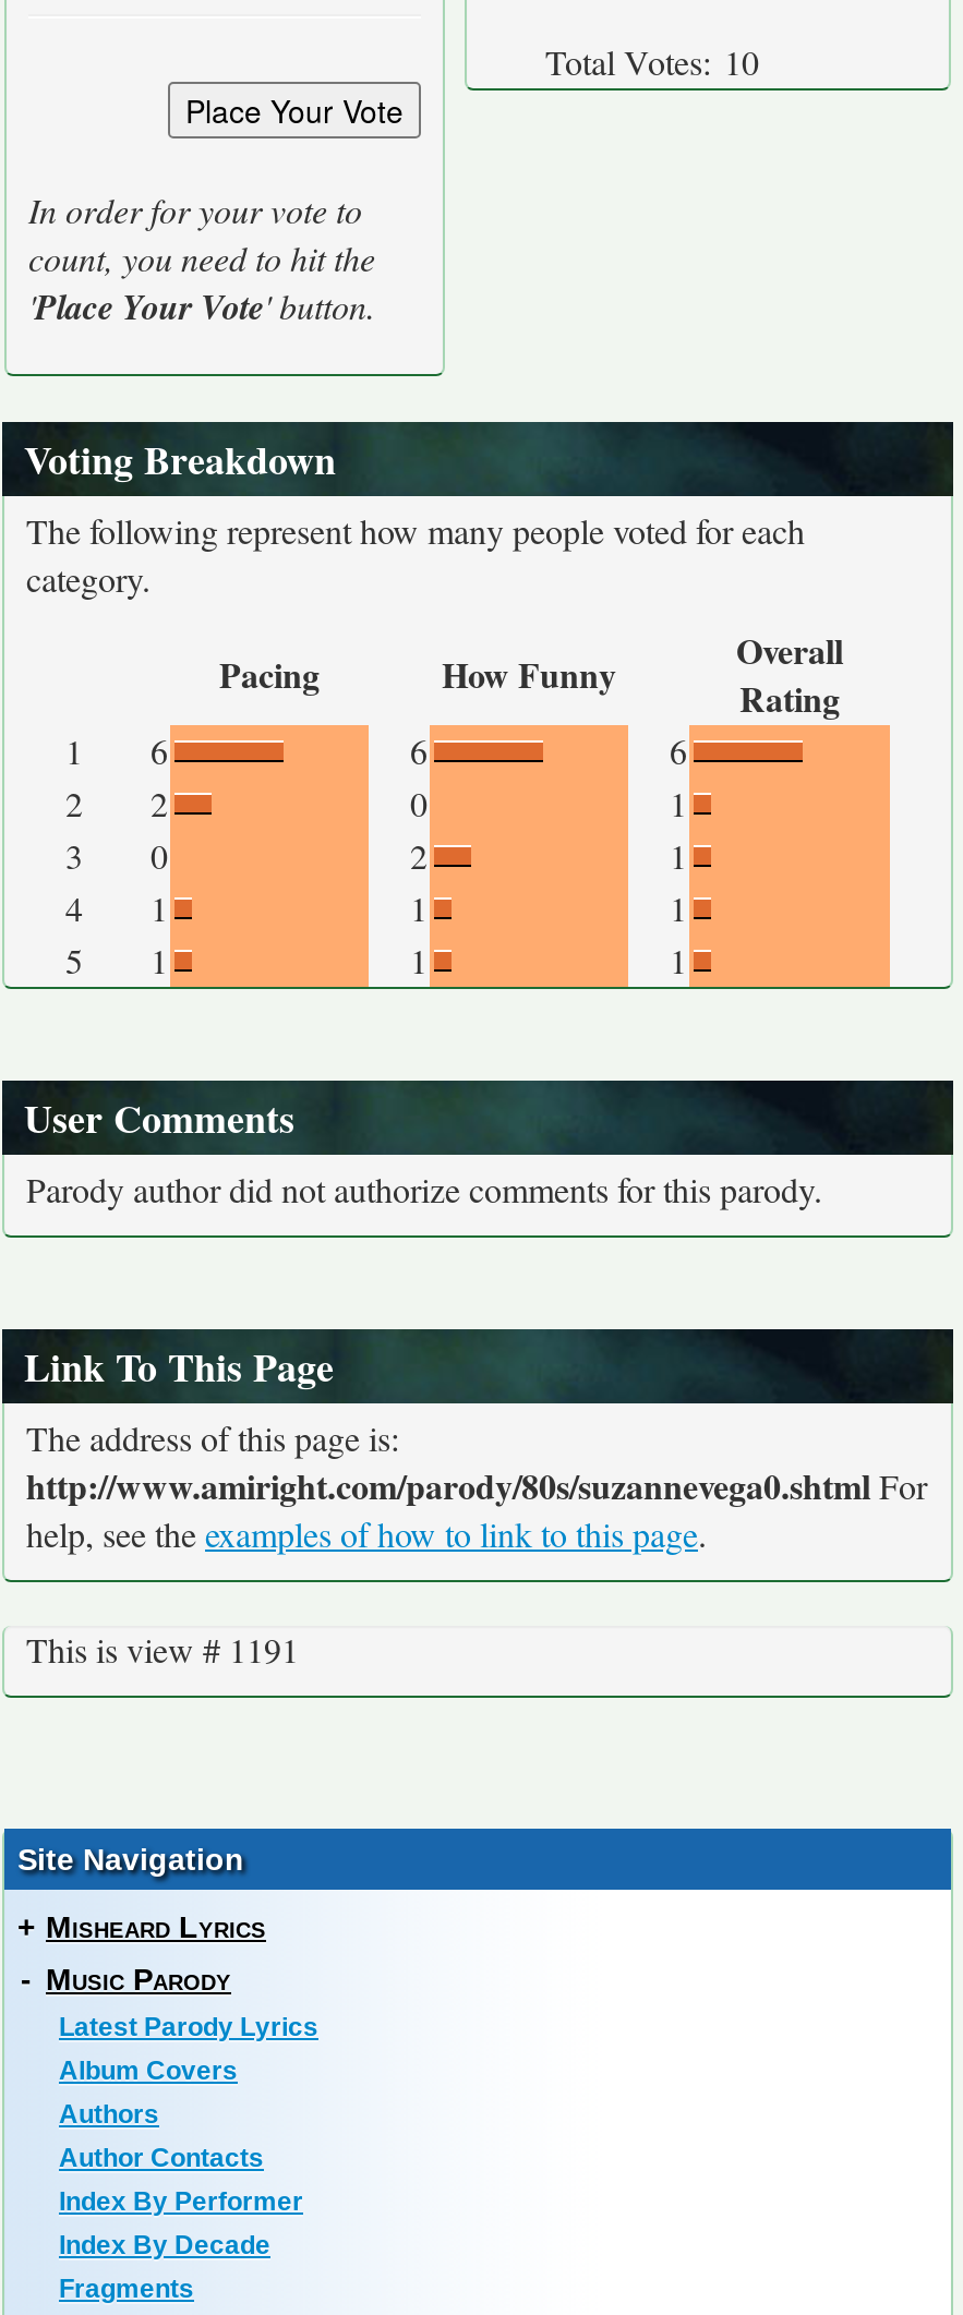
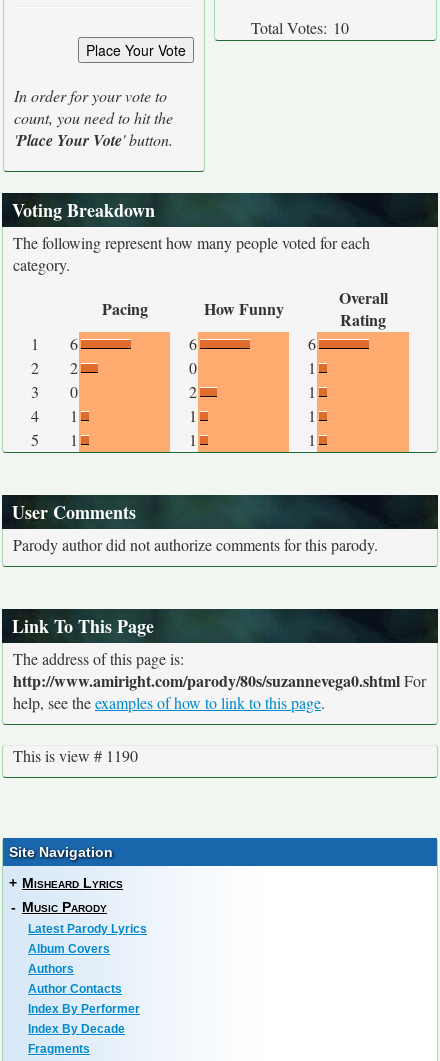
- This is view # 1191
+ This is view # 1190
